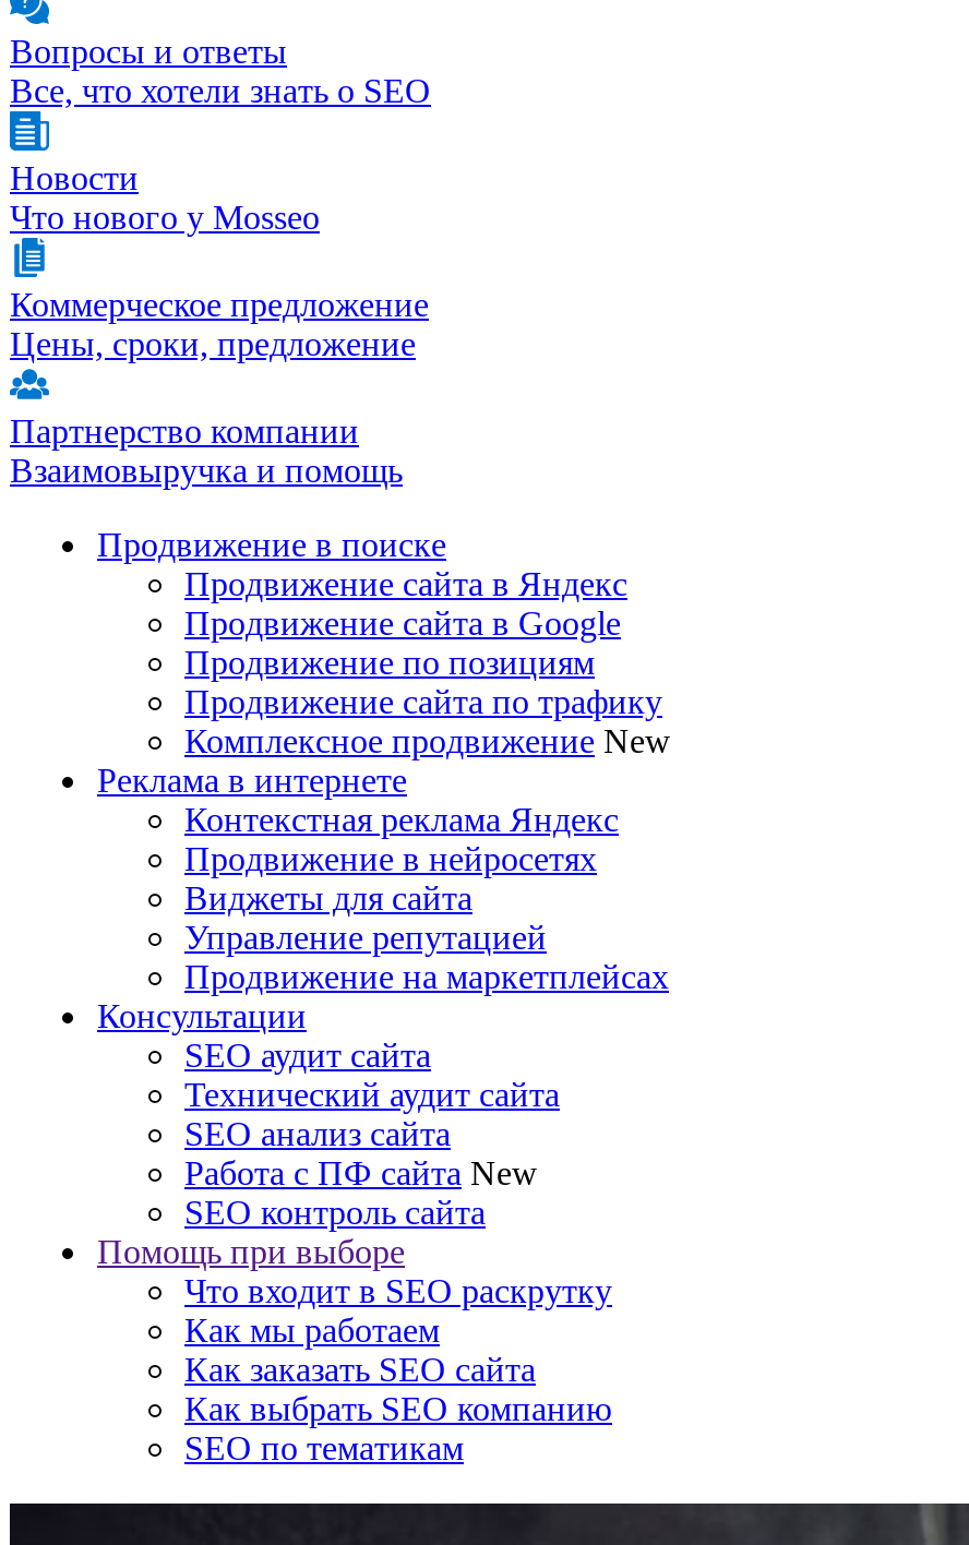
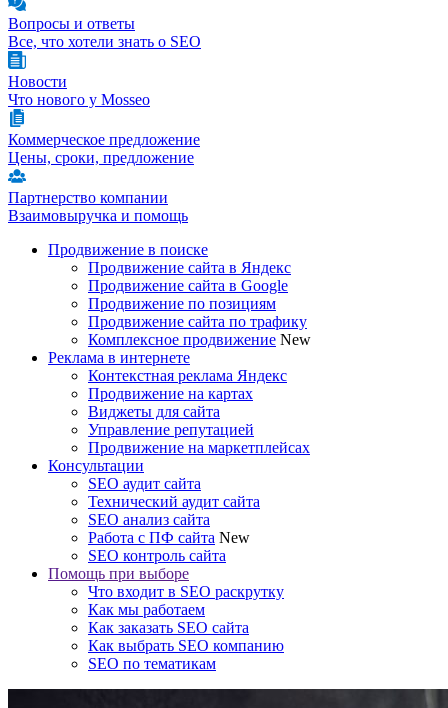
- Продвижение в нейросетях
+ Продвижение на картах
